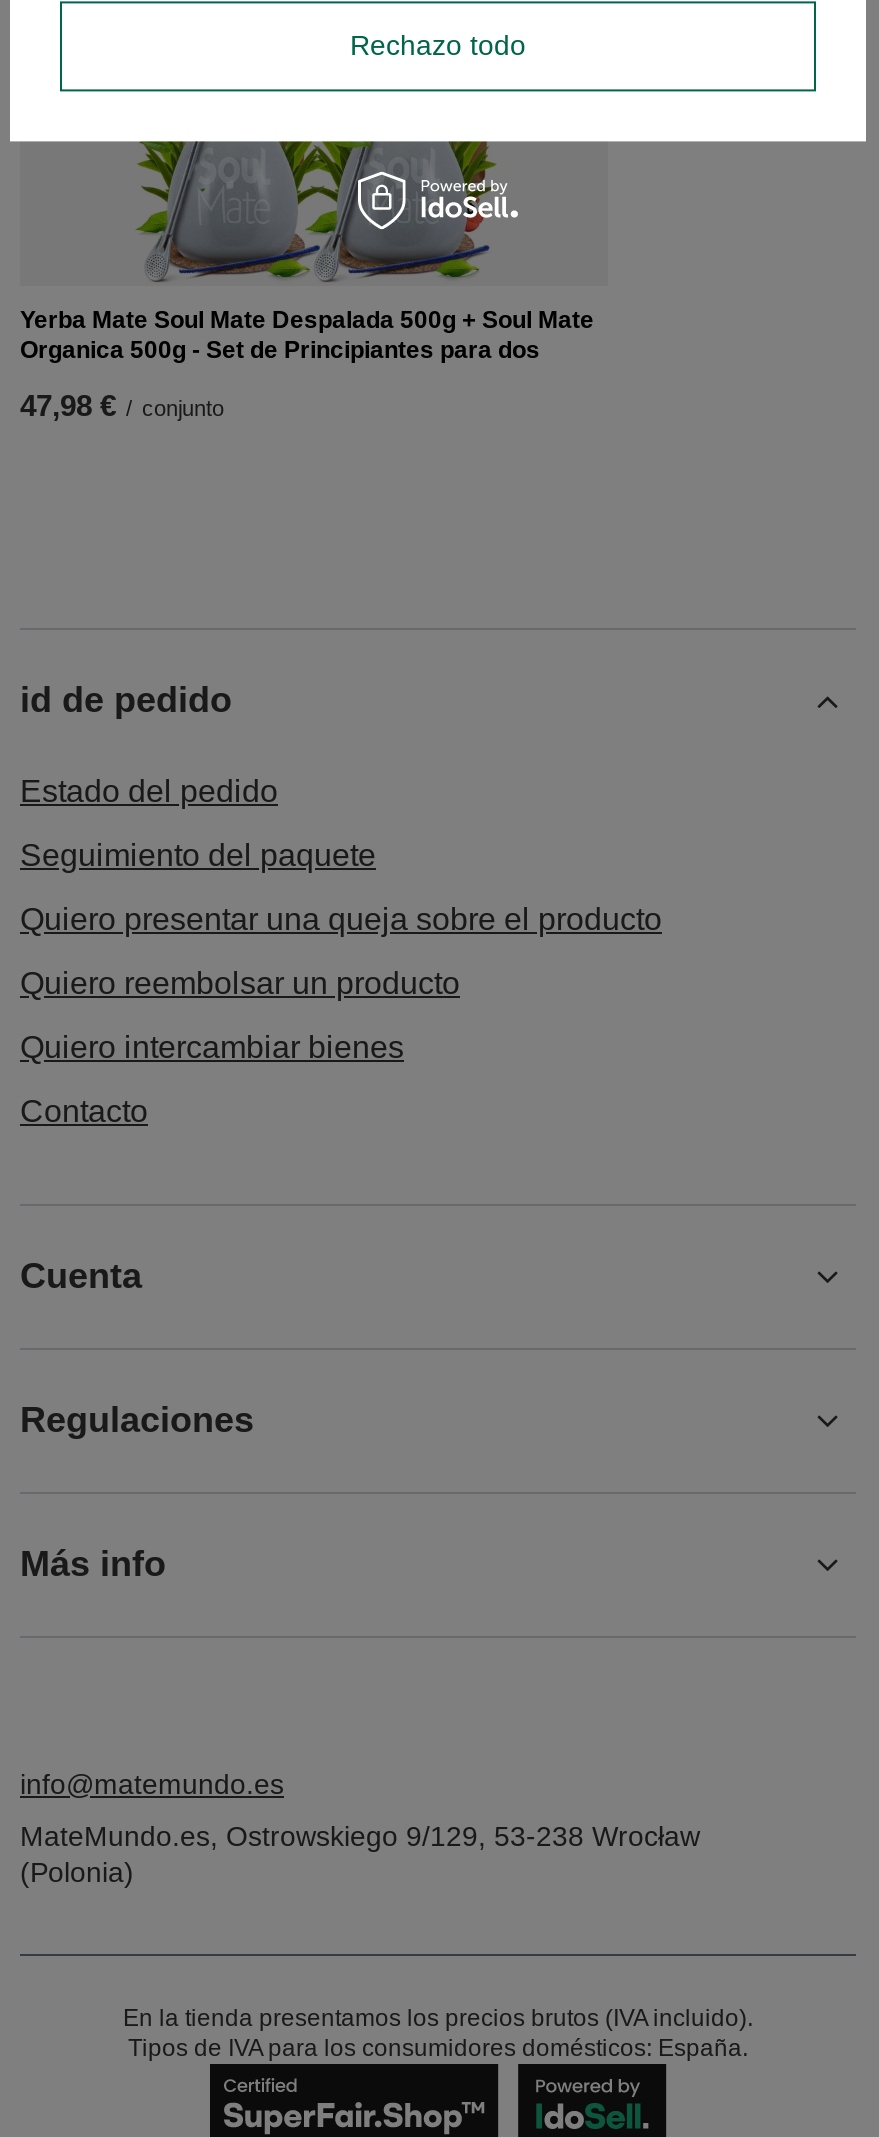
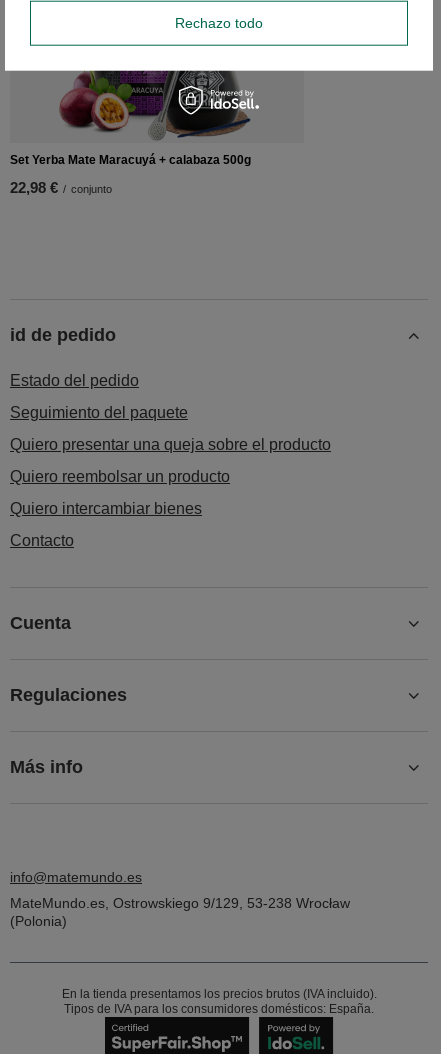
- [image]
- Yerba Mate Soul Mate Despalada 500g + Soul Mate
- Organica 500g - Set de Principiantes para dos
+ [image]
+ Set Yerba Mate Maracuyá + calabaza 500g

- 47,98 € / conjunto
+ 22,98 € / conjunto
